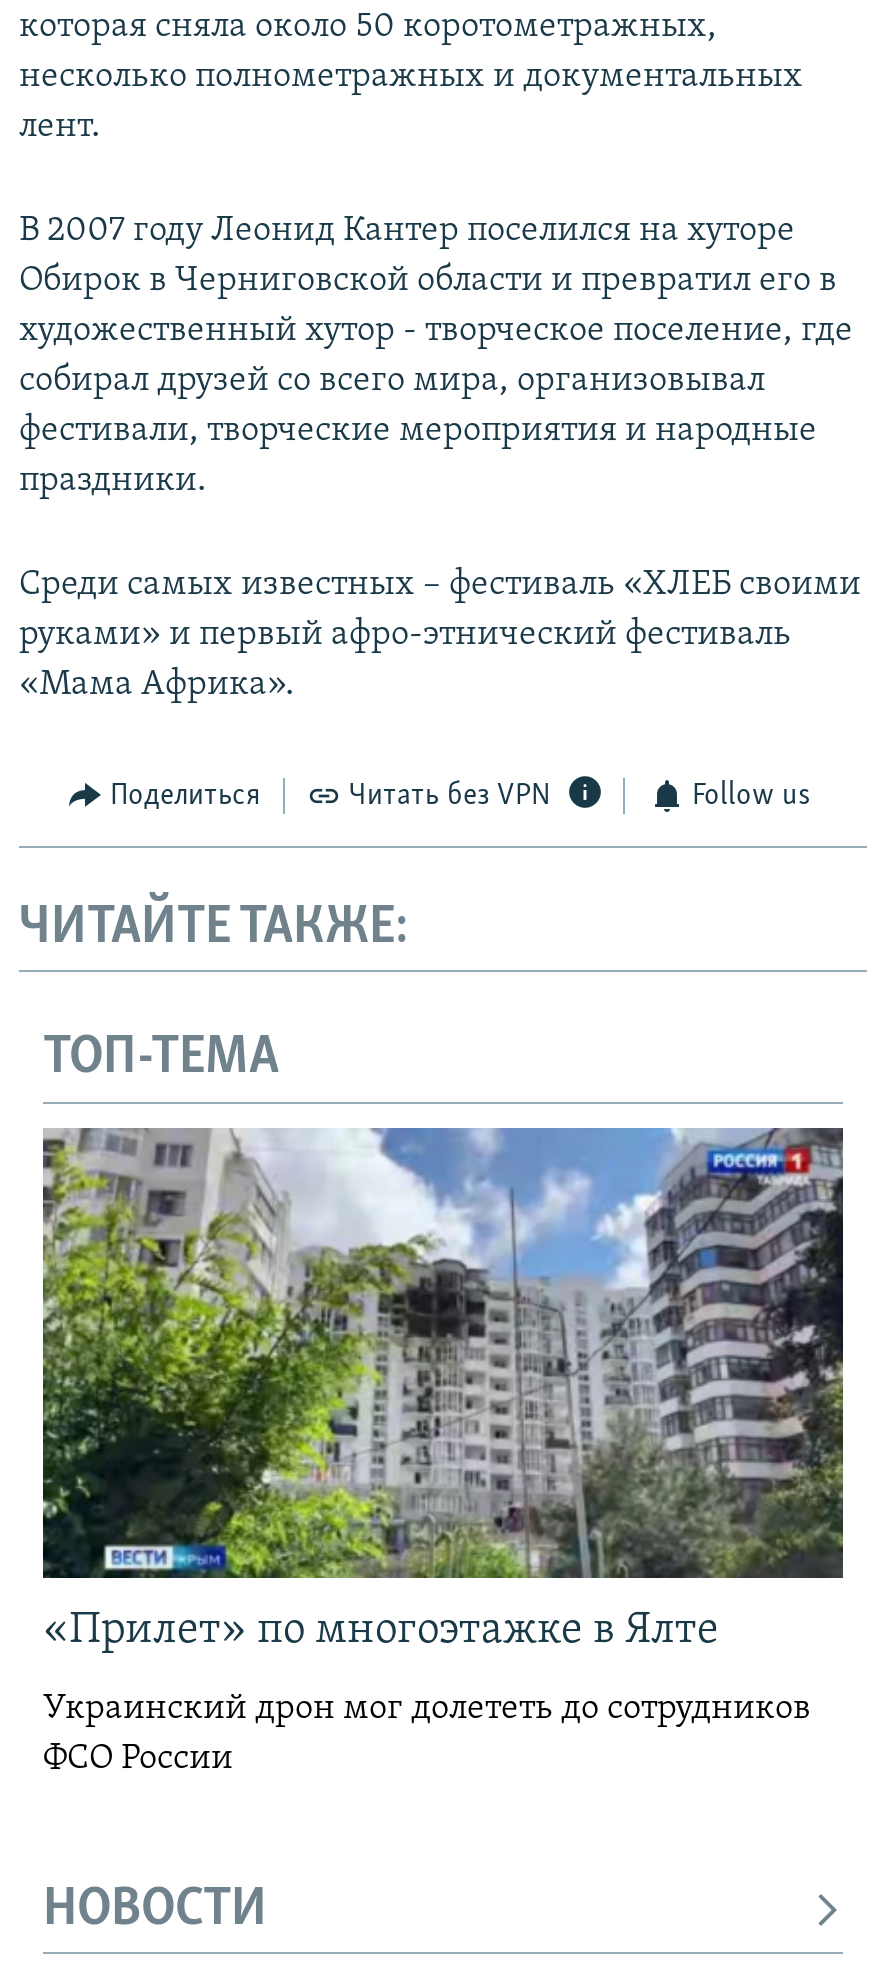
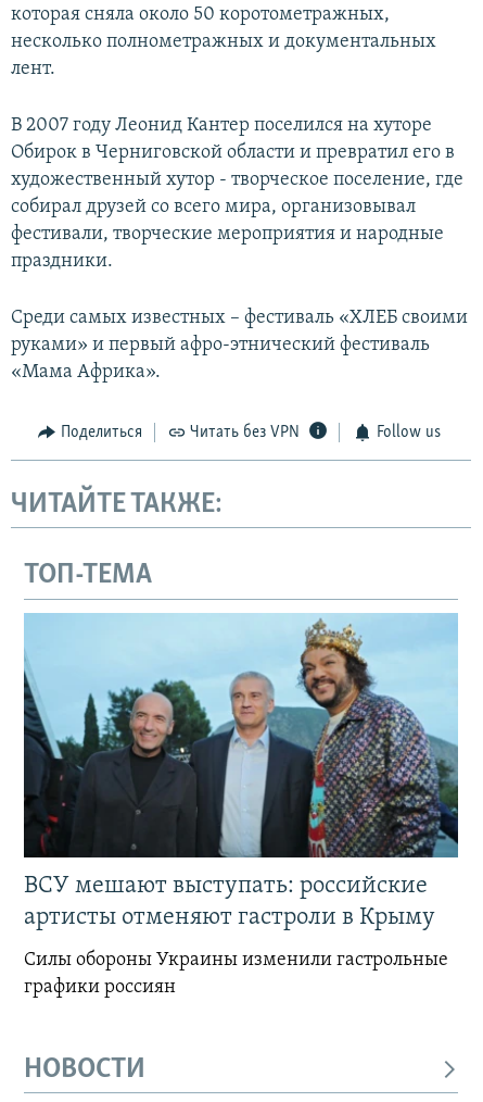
- [image]
- «Прилет» по многоэтажке в Ялте
+ [image]
+ ВСУ мешают выступать: российские
+ артисты отменяют гастроли в Крыму

- Украинский дрон мог долететь до сотрудников
- ФСО России
+ Силы обороны Украины изменили гастрольные
+ графики россиян
